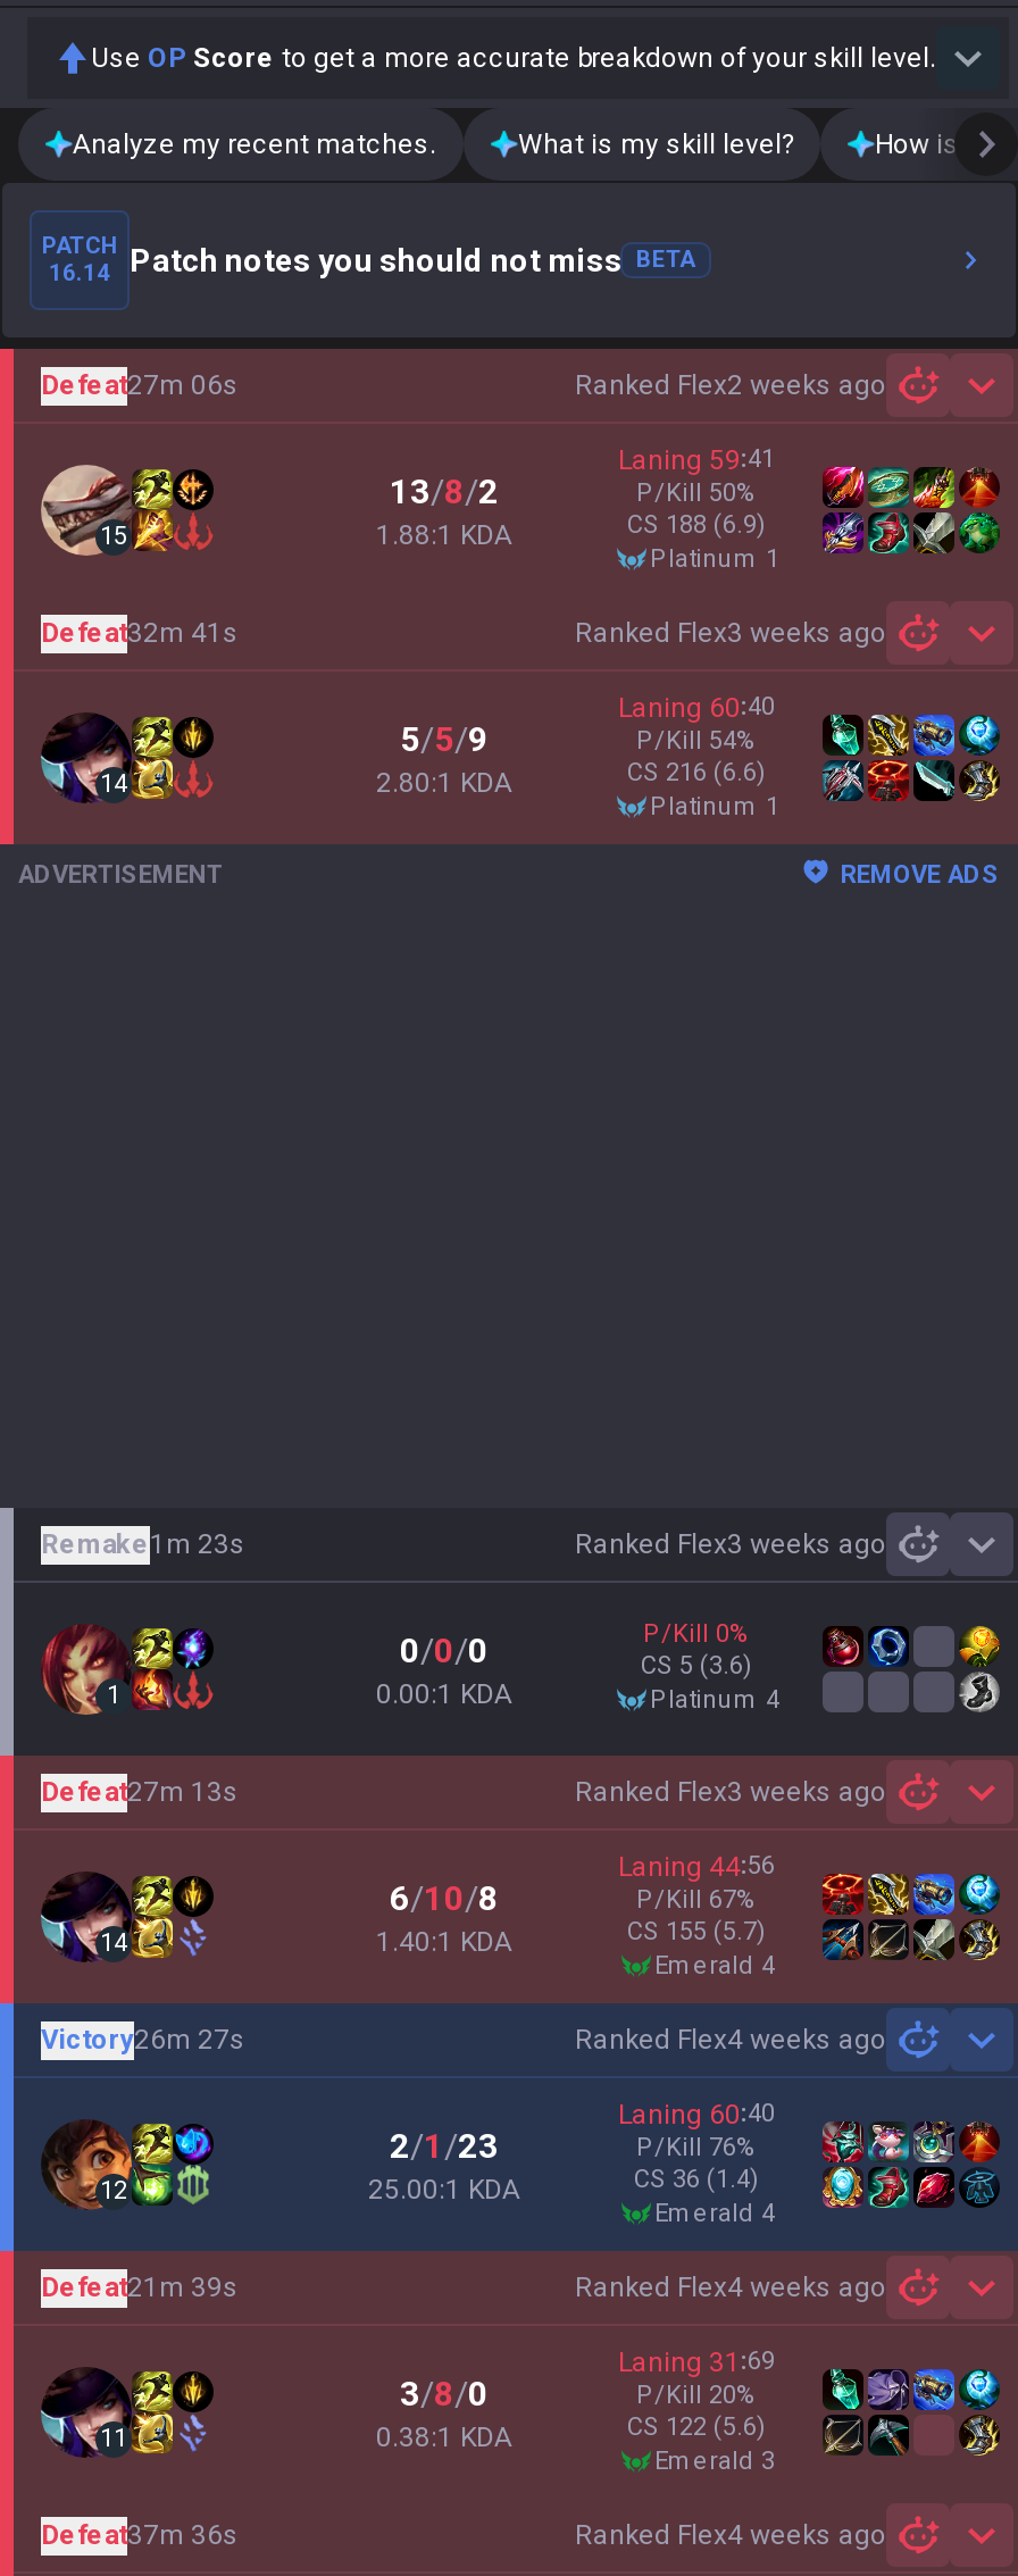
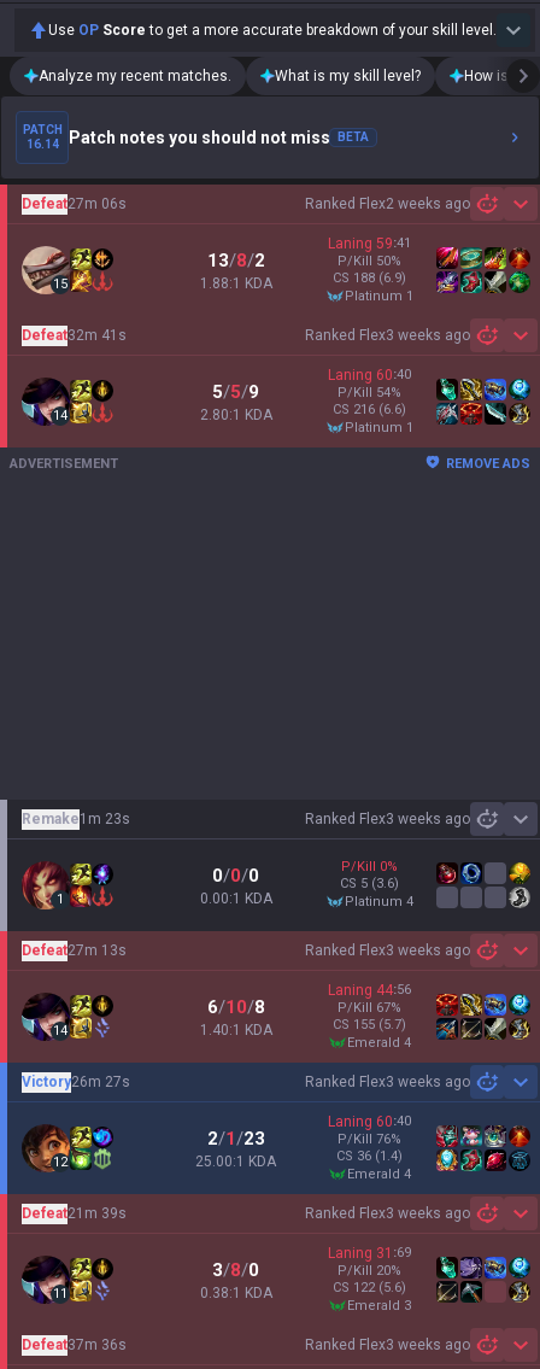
- Ranked Flex4 weeks ago
+ Ranked Flex3 weeks ago

- Ranked Flex4 weeks ago
+ Ranked Flex3 weeks ago

- Ranked Flex4 weeks ago
+ Ranked Flex3 weeks ago
